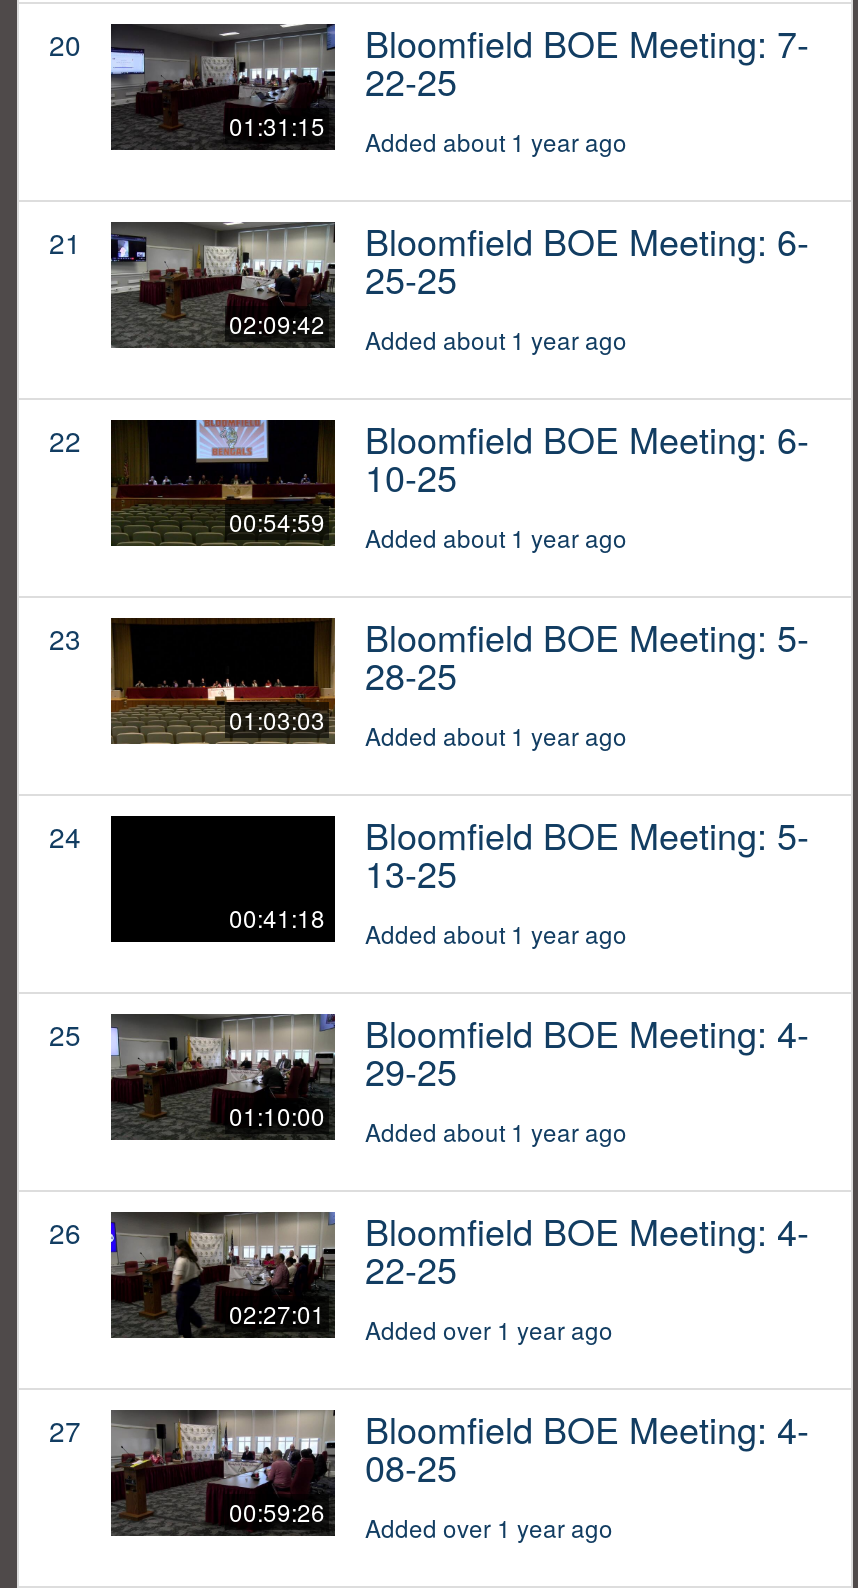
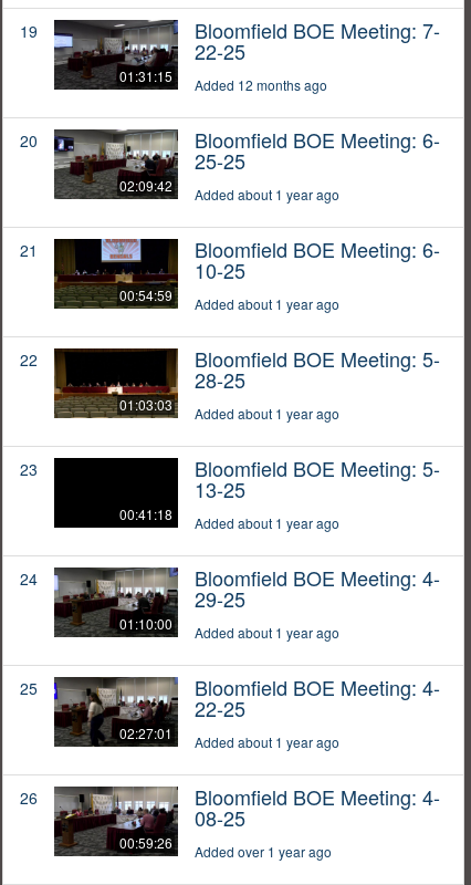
- 20
+ 19

- Added about 1 year ago
+ Added 12 months ago

- 21
+ 20

- 22
+ 21

- 23
+ 22

- 24
+ 23

- 25
+ 24

- 26
+ 25

- Added over 1 year ago
+ Added about 1 year ago

- 27
+ 26
